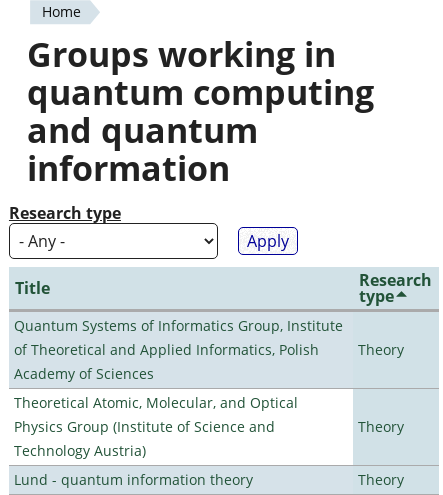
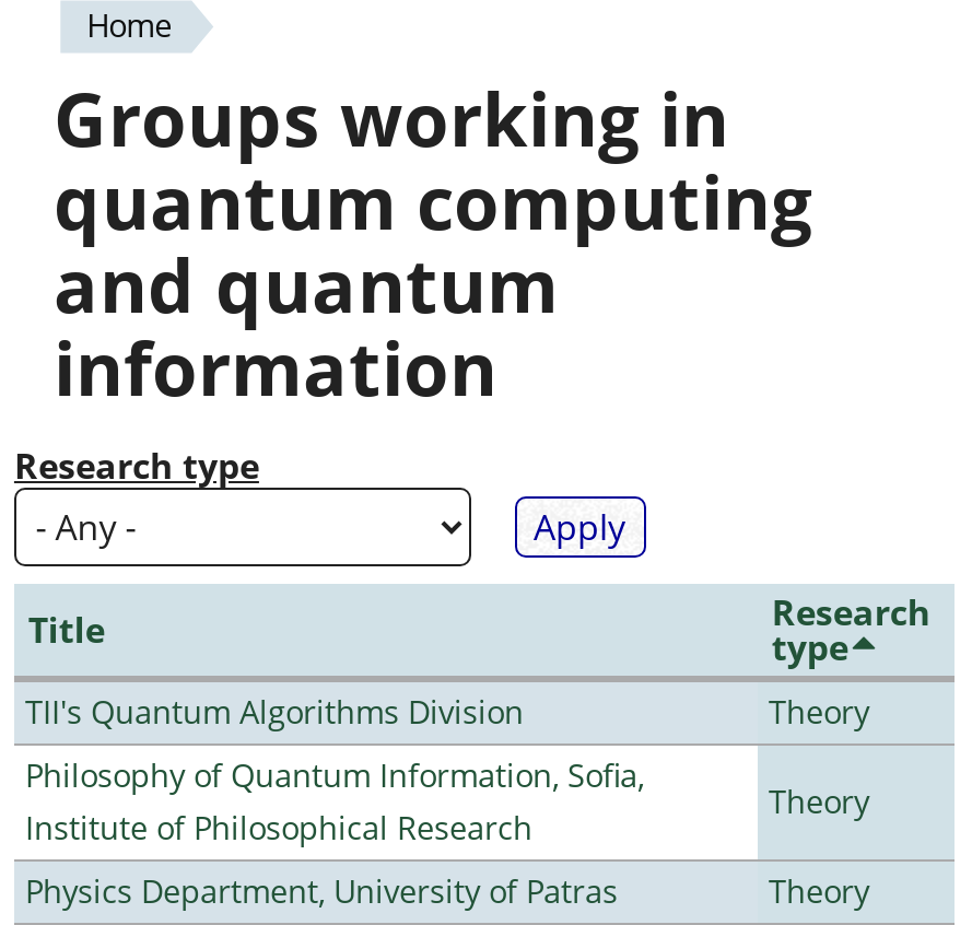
- Quantum Systems of Informatics Group, Institute
- of Theoretical and Applied Informatics, Polish
- Academy of Sciences
+ TII's Quantum Algorithms Division

- Theoretical Atomic, Molecular, and Optical
- Physics Group (Institute of Science and
- Technology Austria)
+ Philosophy of Quantum Information, Sofia,
+ Institute of Philosophical Research

- Lund - quantum information theory
+ Physics Department, University of Patras
